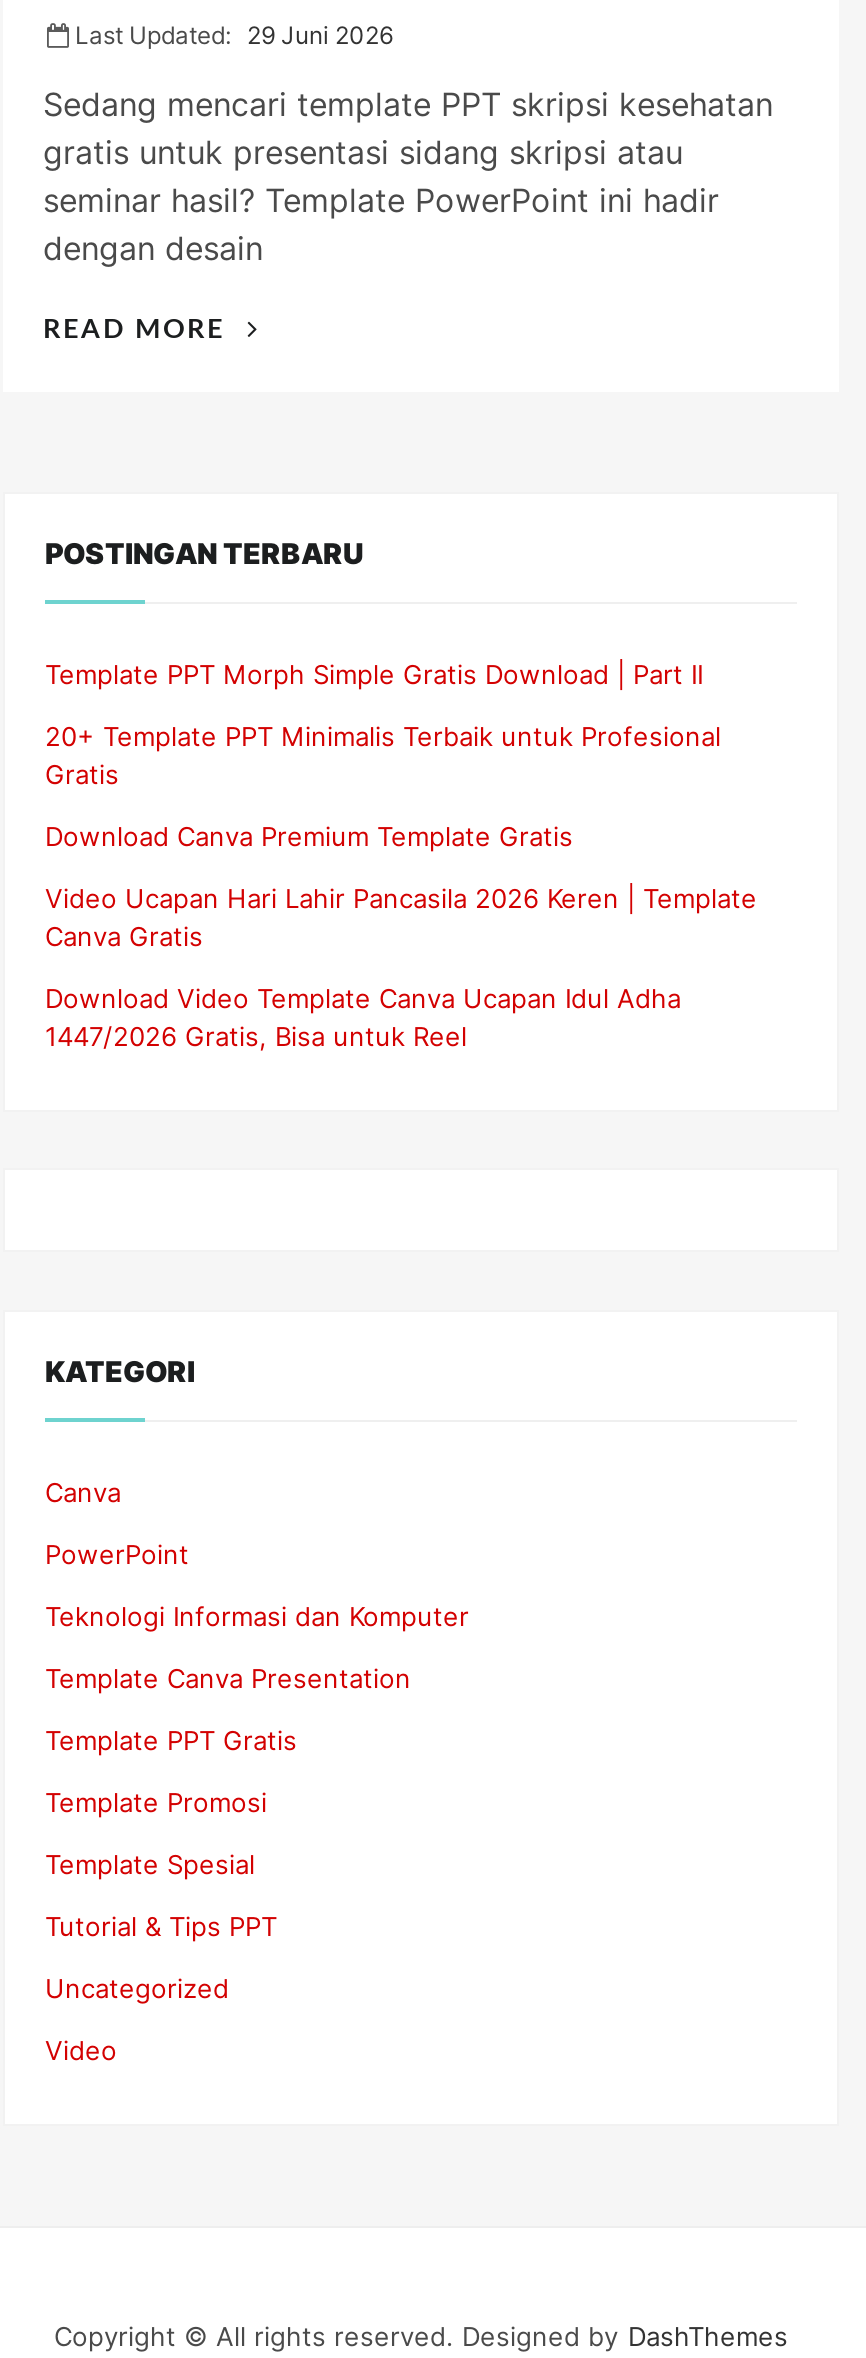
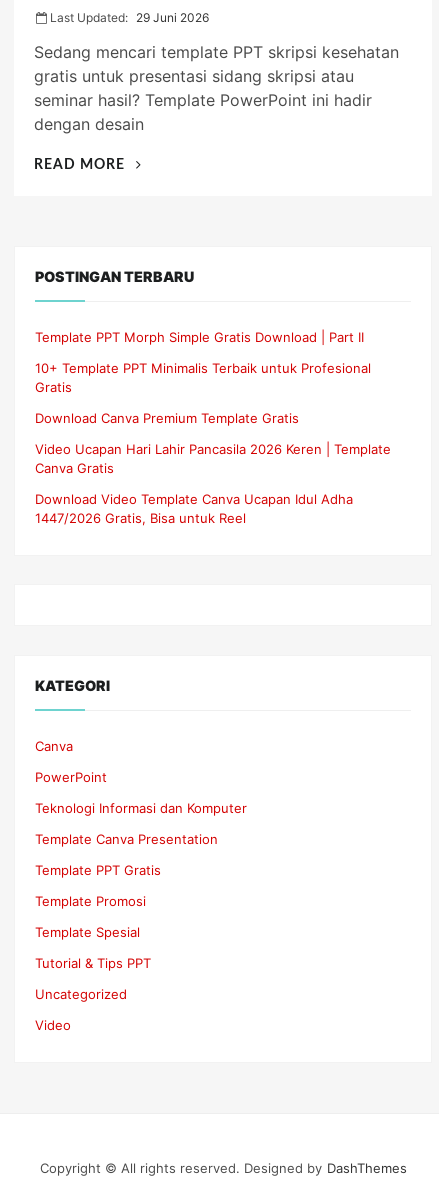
- 20+ Template PPT Minimalis Terbaik untuk Profesional
+ 10+ Template PPT Minimalis Terbaik untuk Profesional
